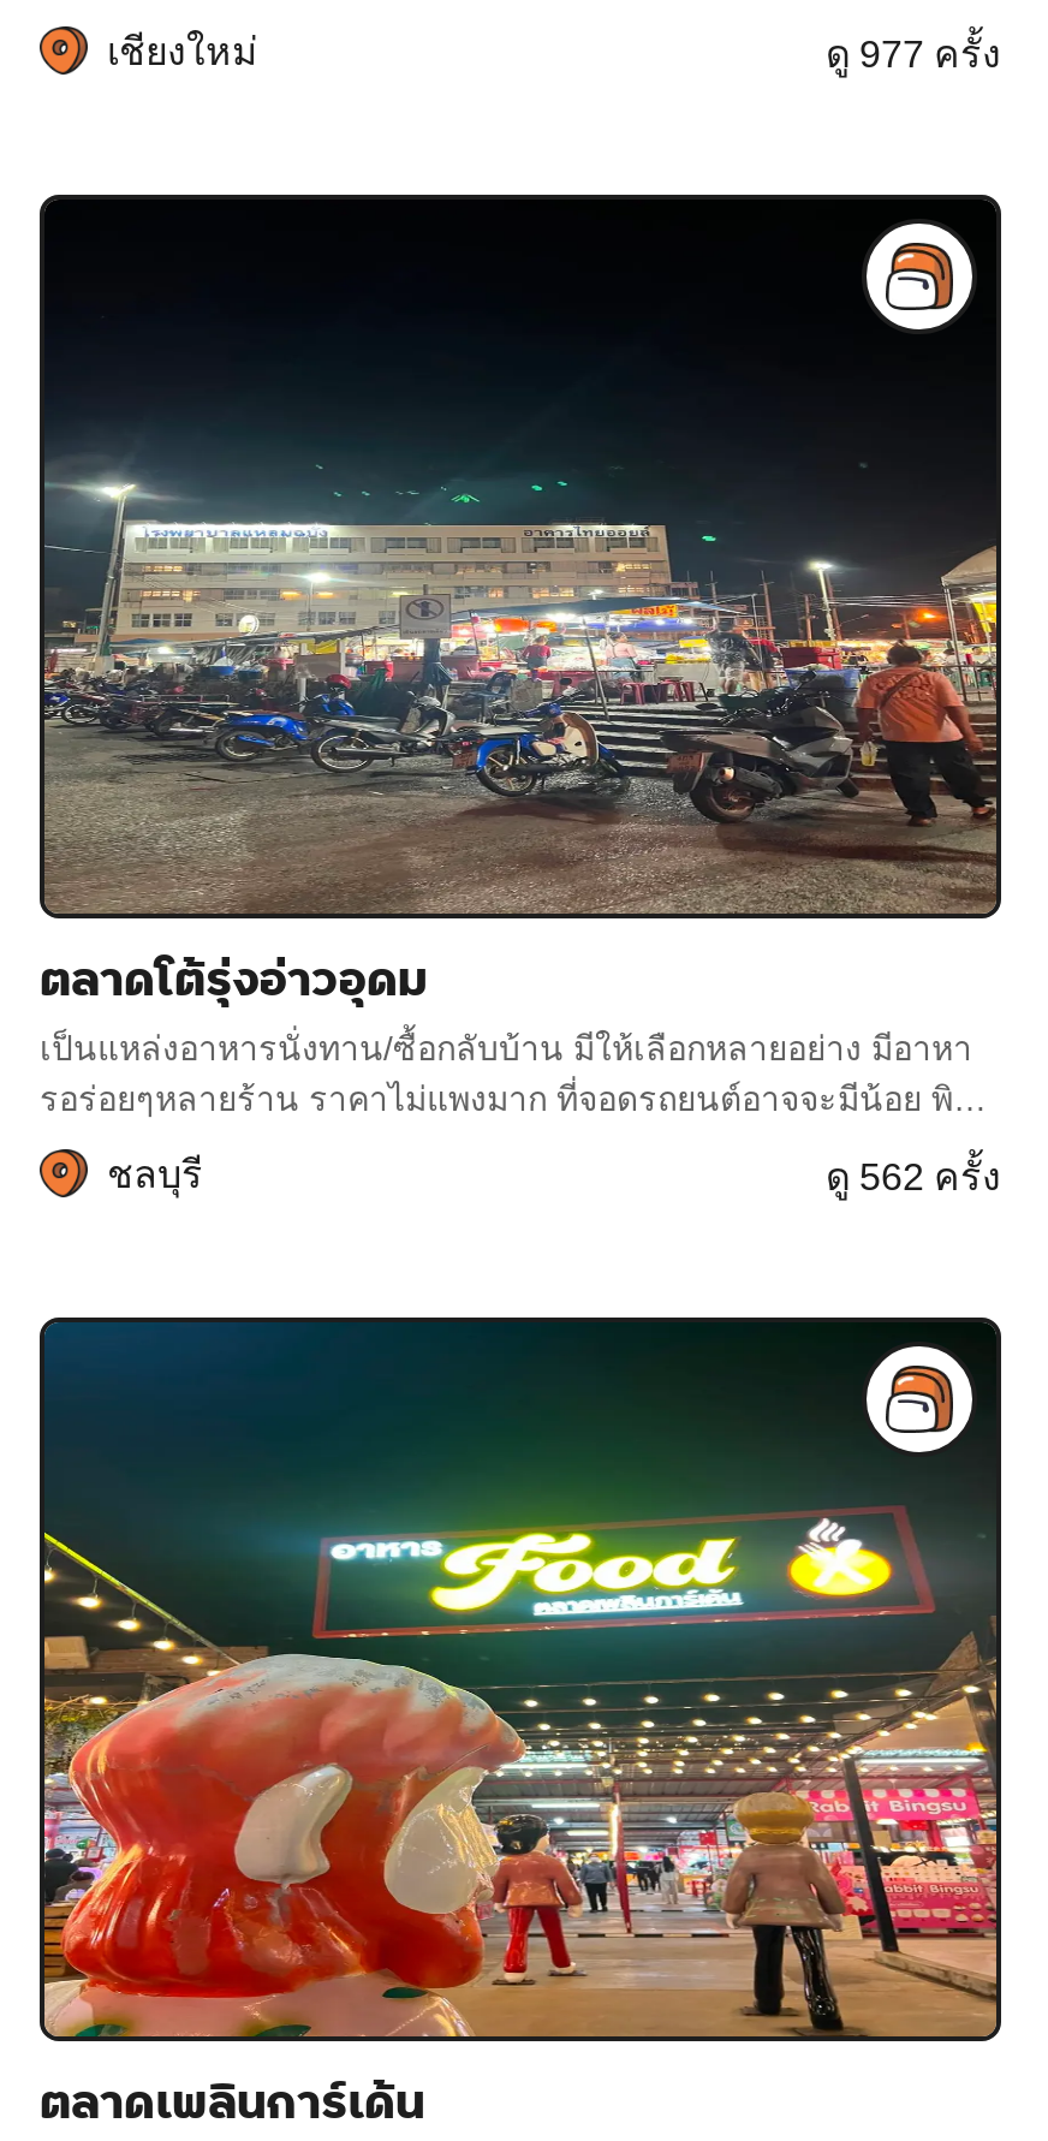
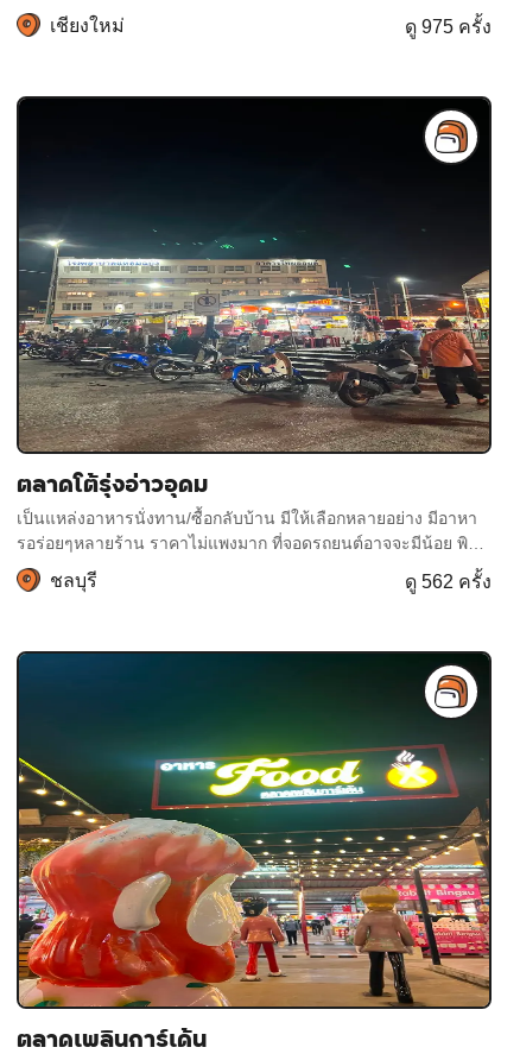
- ดู 977 ครั้ง
+ ดู 975 ครั้ง
